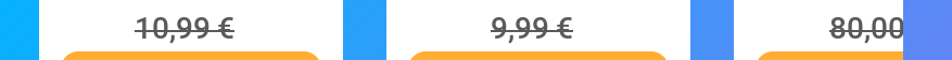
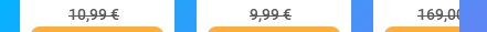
- 80,00 €
+ 169,00 €
